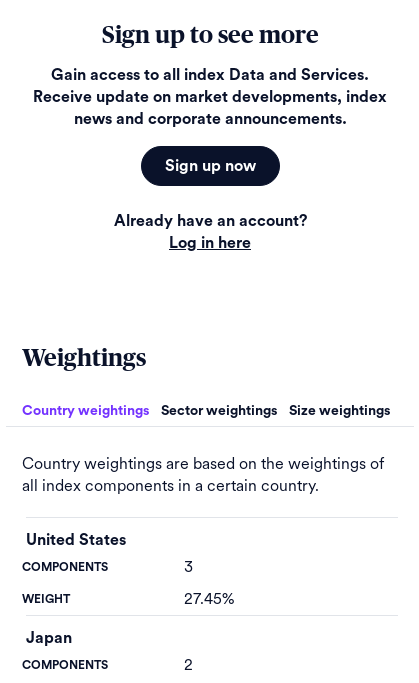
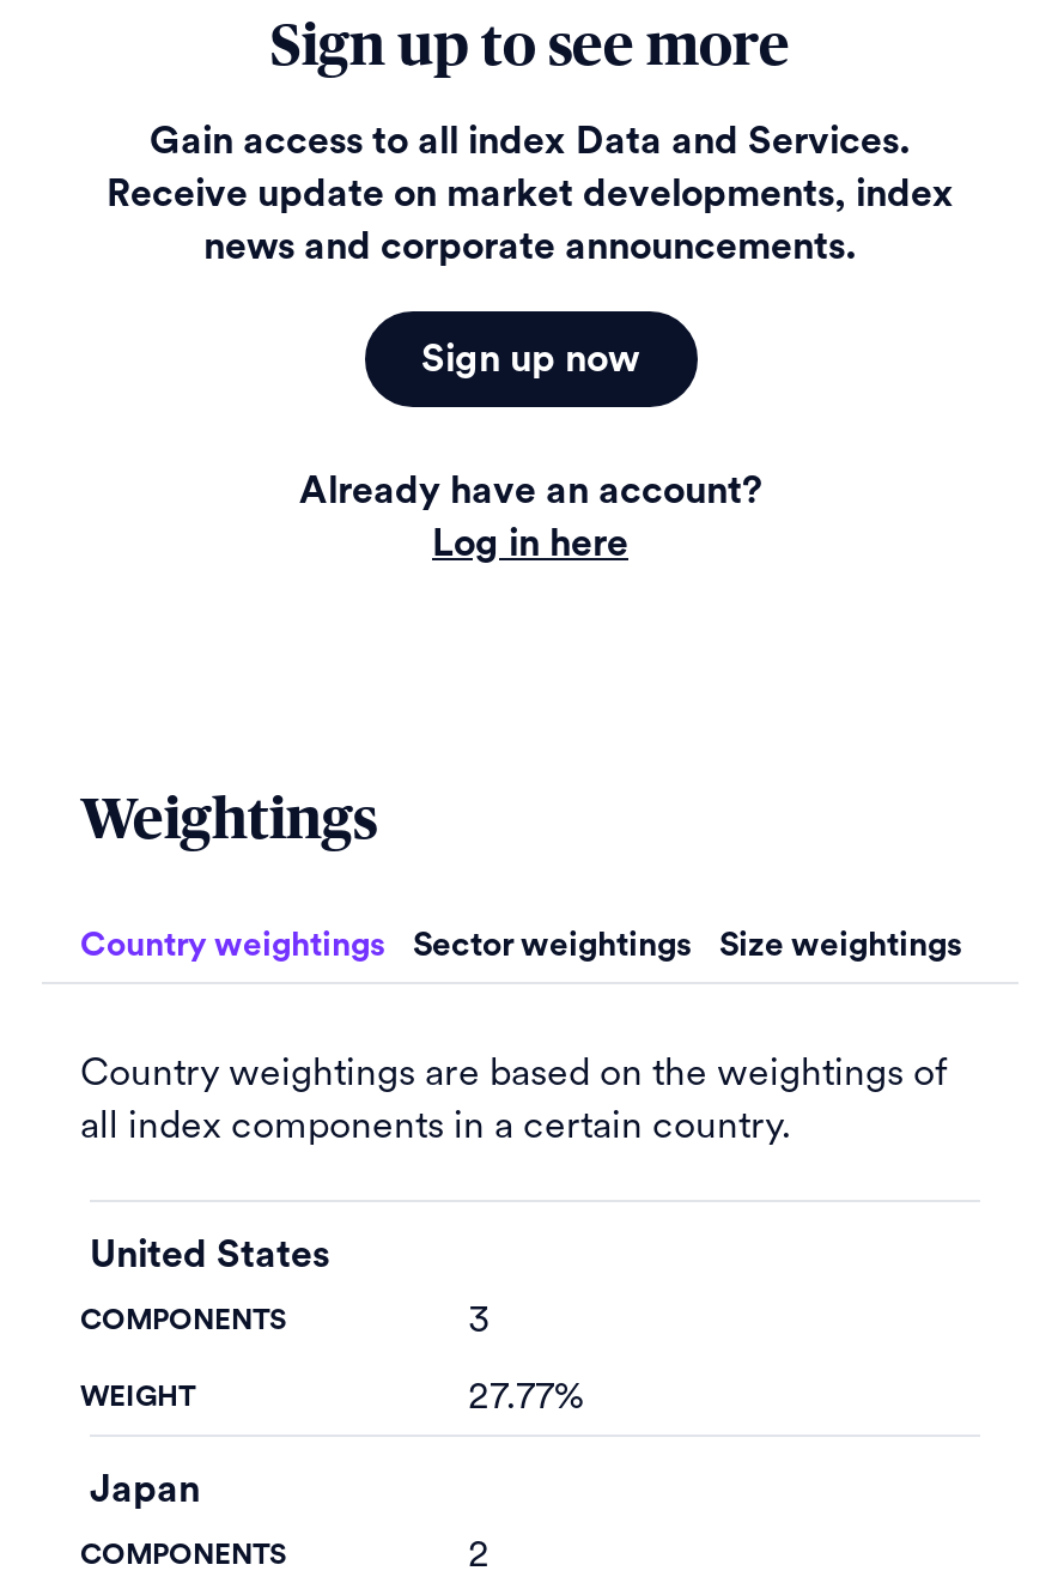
- 27.45%
+ 27.77%
